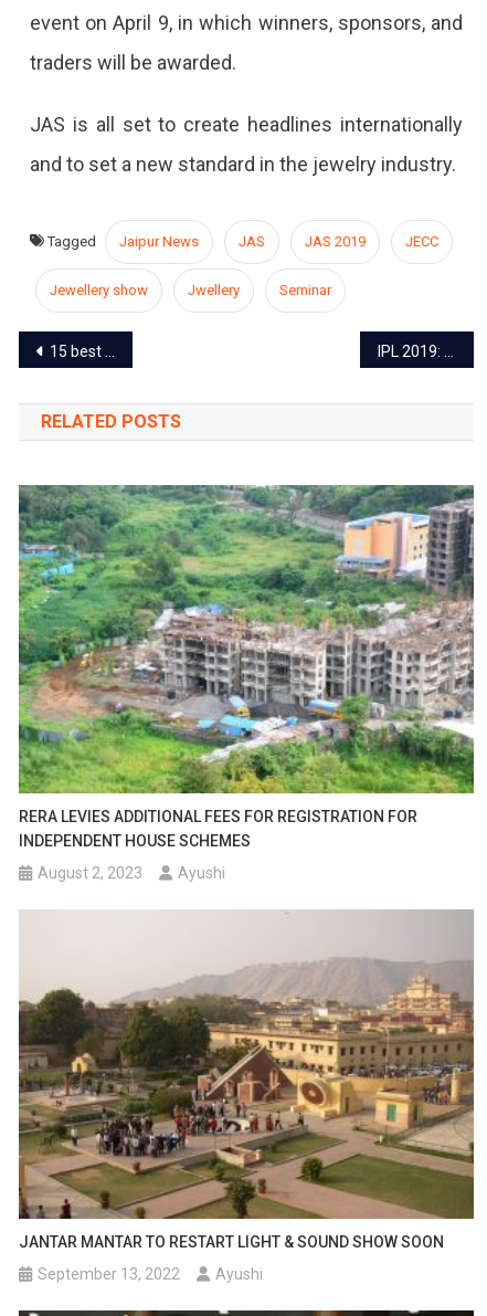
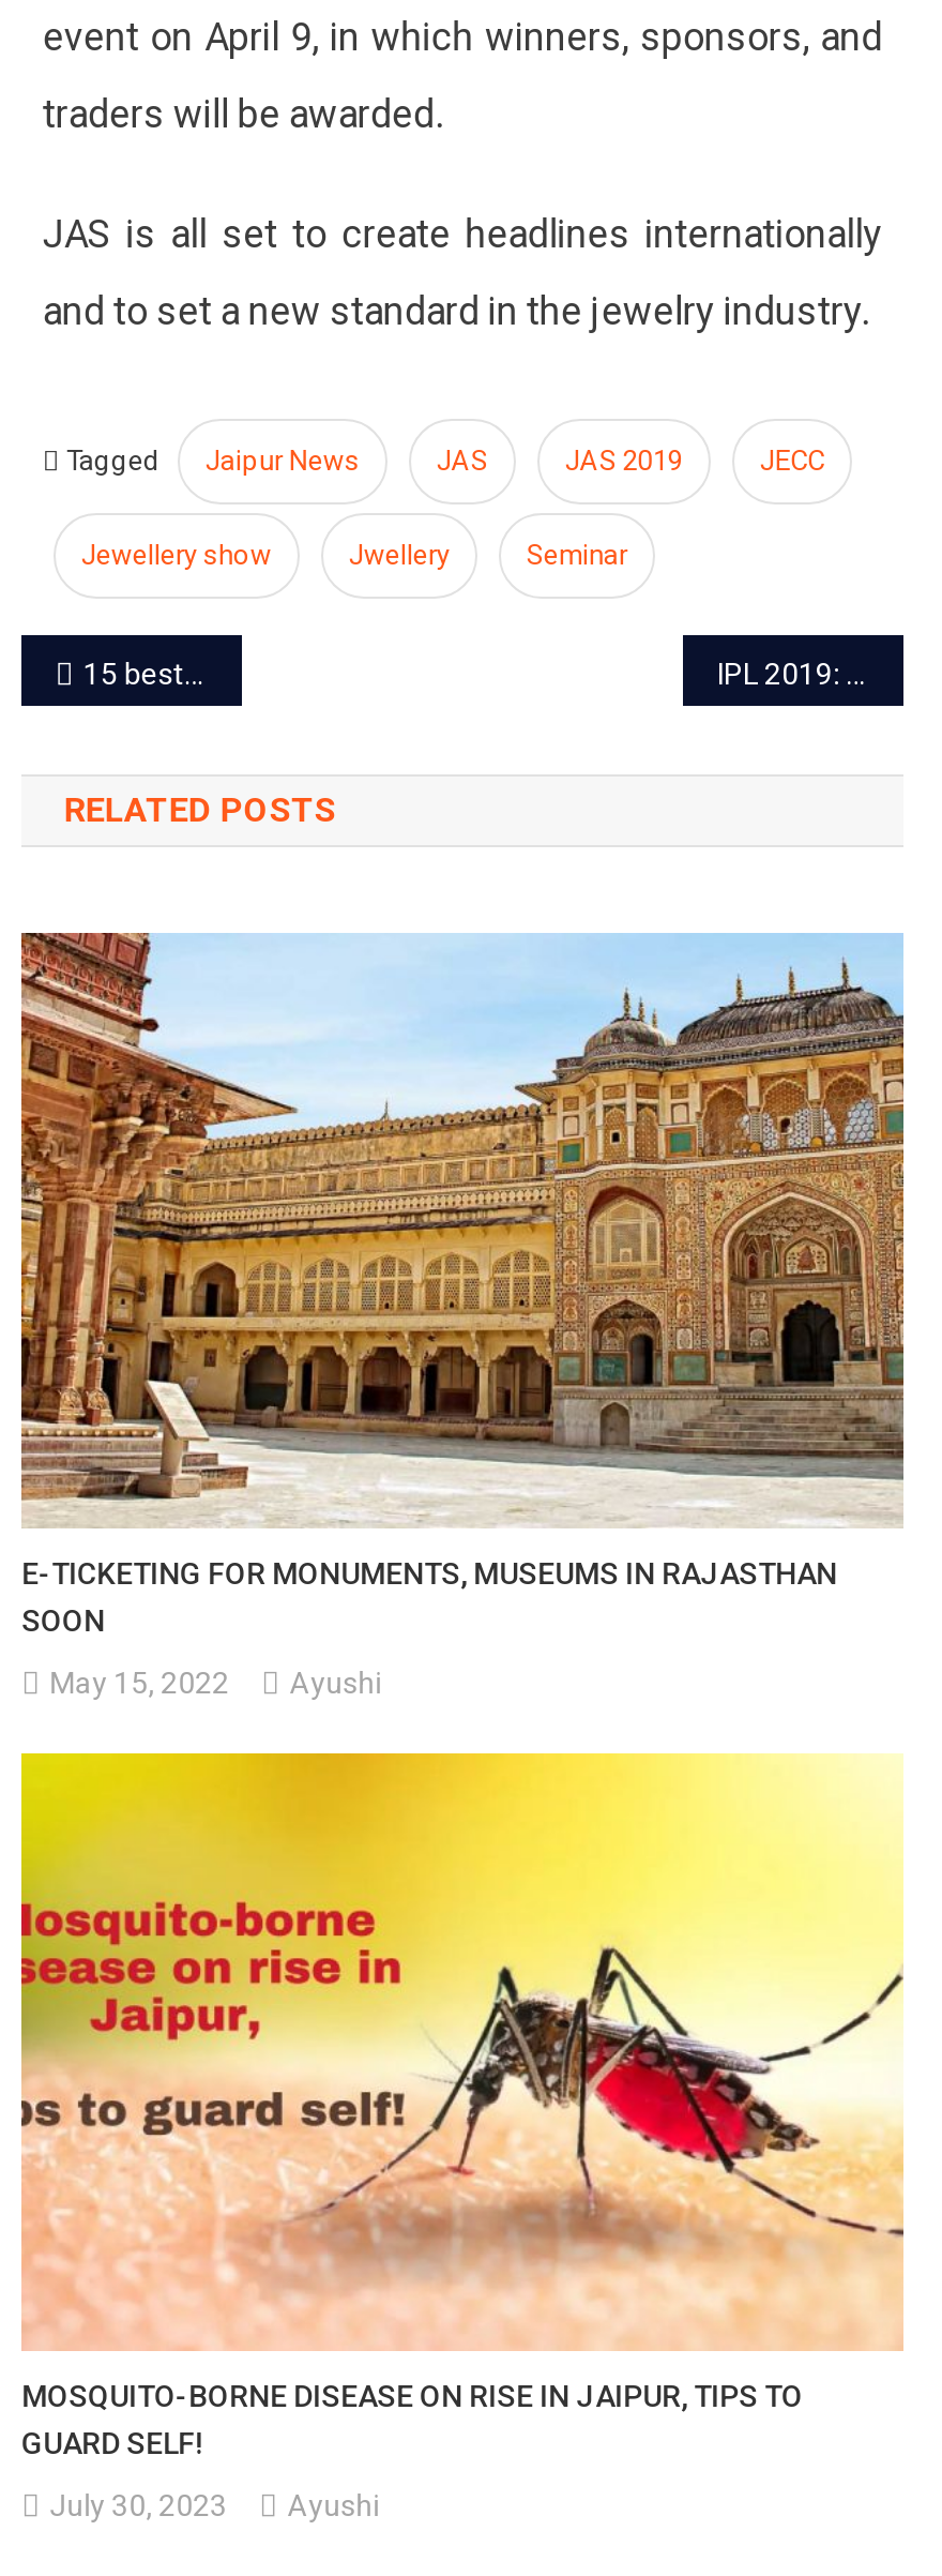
- [image]
- RERA LEVIES ADDITIONAL FEES FOR REGISTRATION FOR
- INDEPENDENT HOUSE SCHEMES
+ [image]
+ E-TICKETING FOR MONUMENTS, MUSEUMS IN RAJASTHAN
+ SOON

- August 2, 2023 Ayushi
+ May 15, 2022 Ayushi

- [image]
- JANTAR MANTAR TO RESTART LIGHT & SOUND SHOW SOON
+ [image]
+ MOSQUITO-BORNE DISEASE ON RISE IN JAIPUR, TIPS TO
+ GUARD SELF!

- September 13, 2022 Ayushi
+ July 30, 2023 Ayushi
